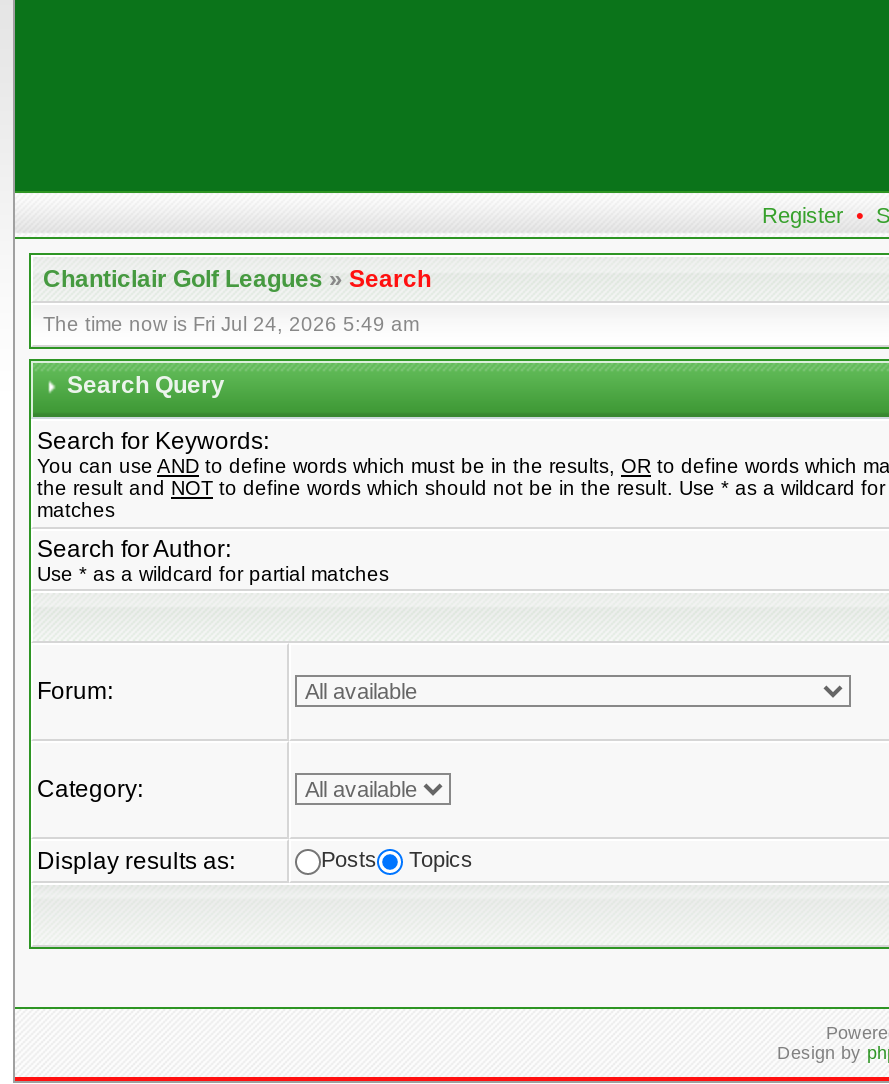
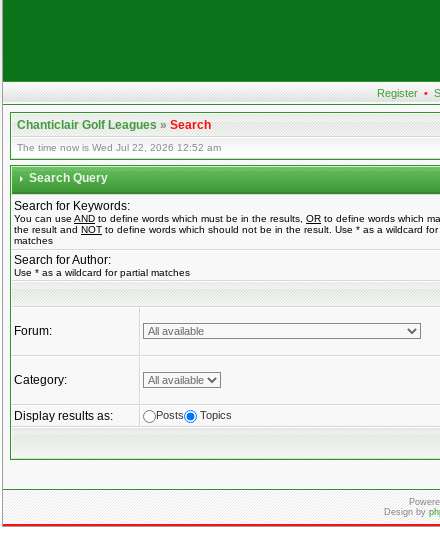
- The time now is Fri Jul 24, 2026 5:49 am
+ The time now is Wed Jul 22, 2026 12:52 am
